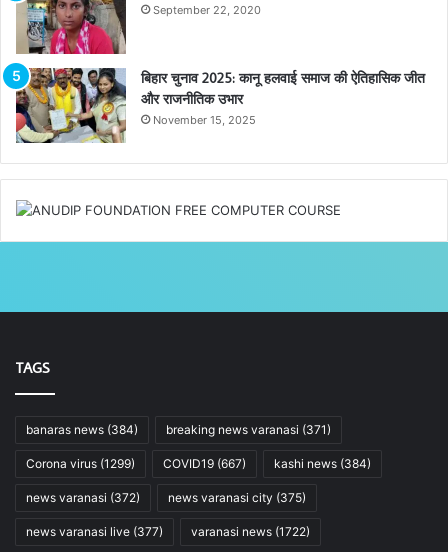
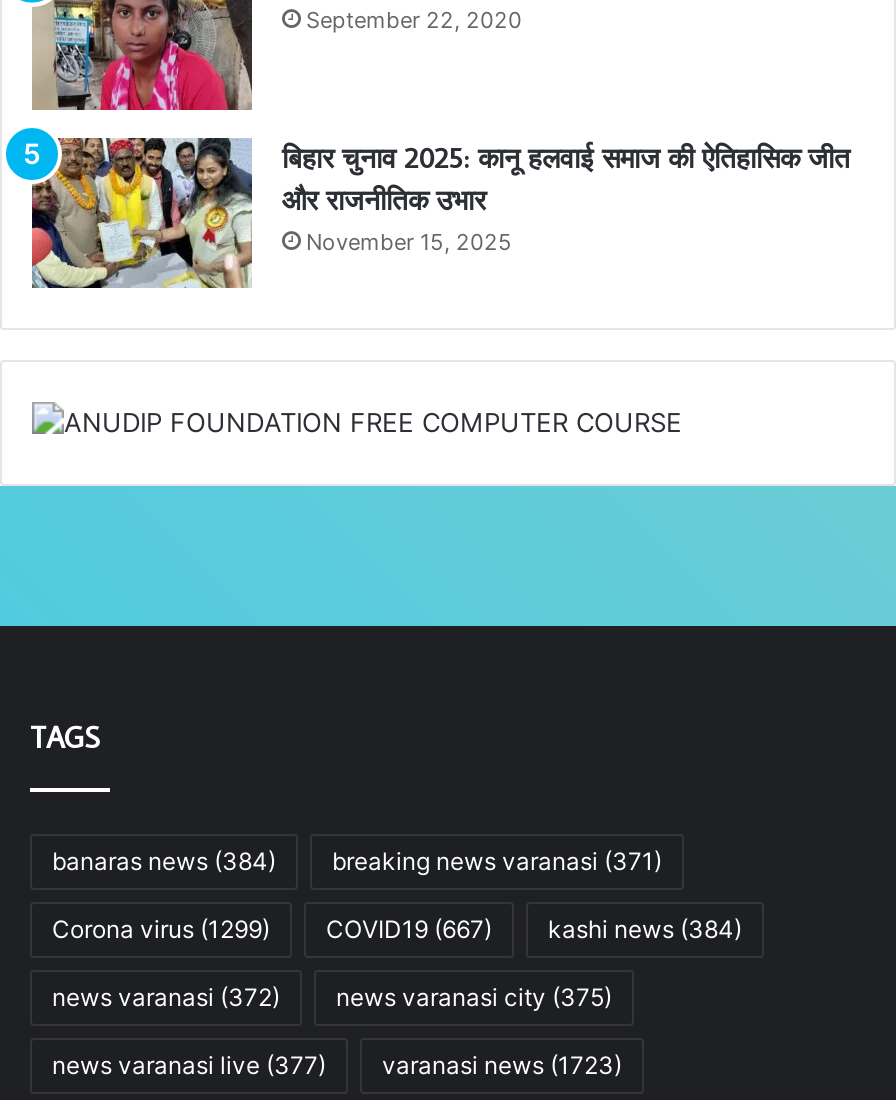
- varanasi news (1722)
+ varanasi news (1723)
